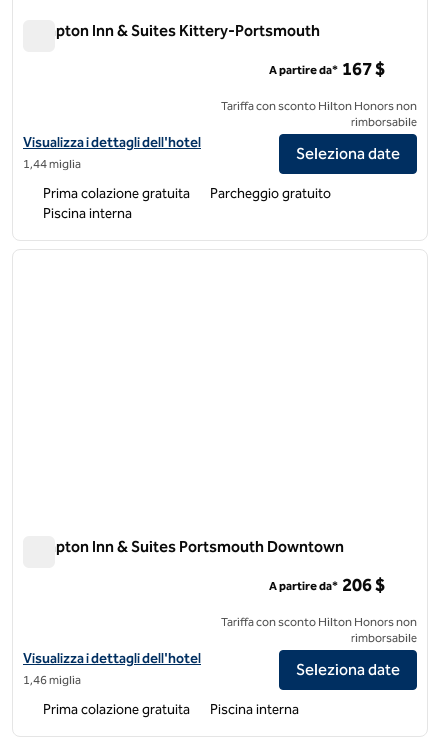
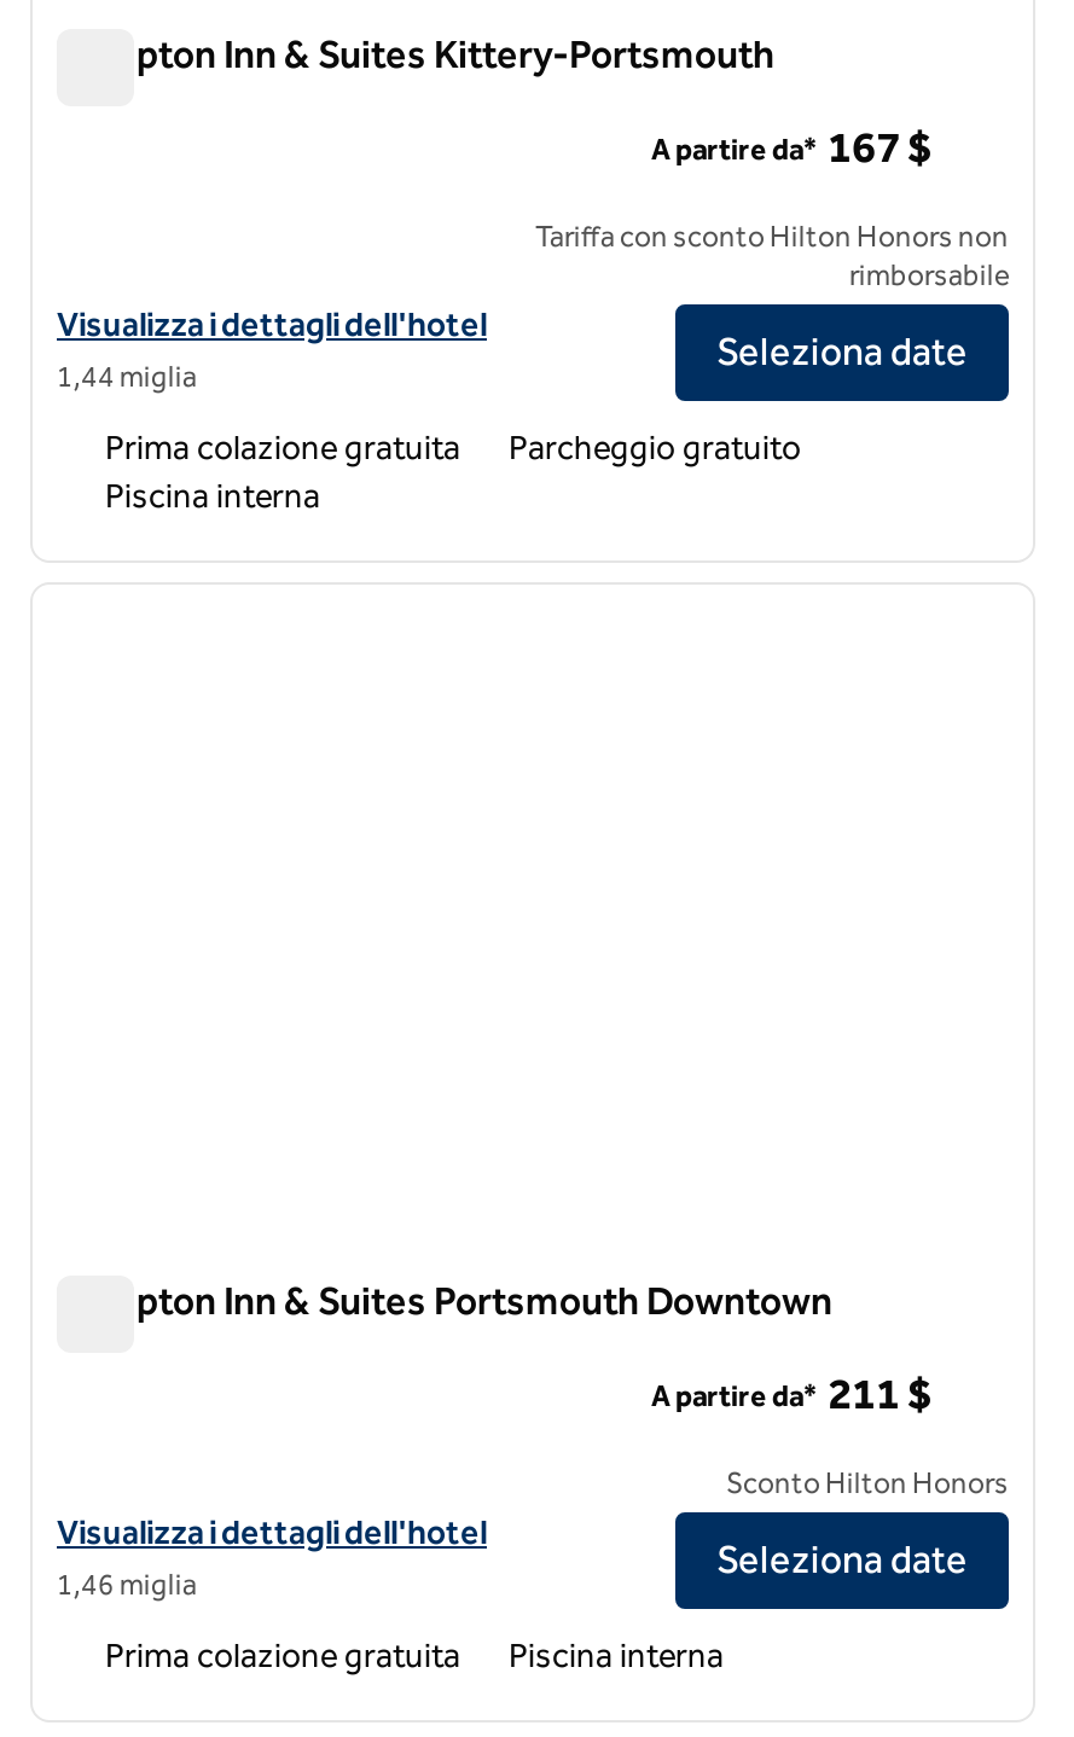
- A partire da* 206 $
+ A partire da* 211 $

- Tariffa con sconto Hilton Honors non
- rimborsabile
+ Sconto Hilton Honors
